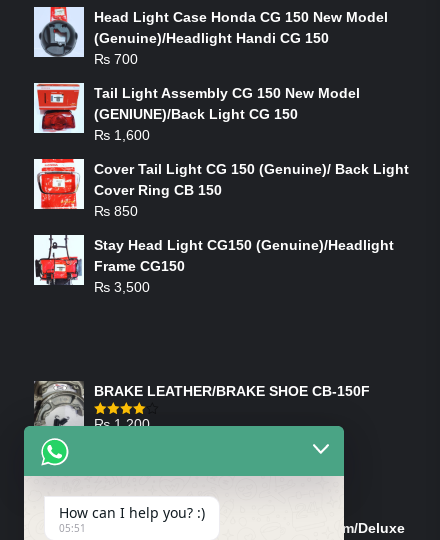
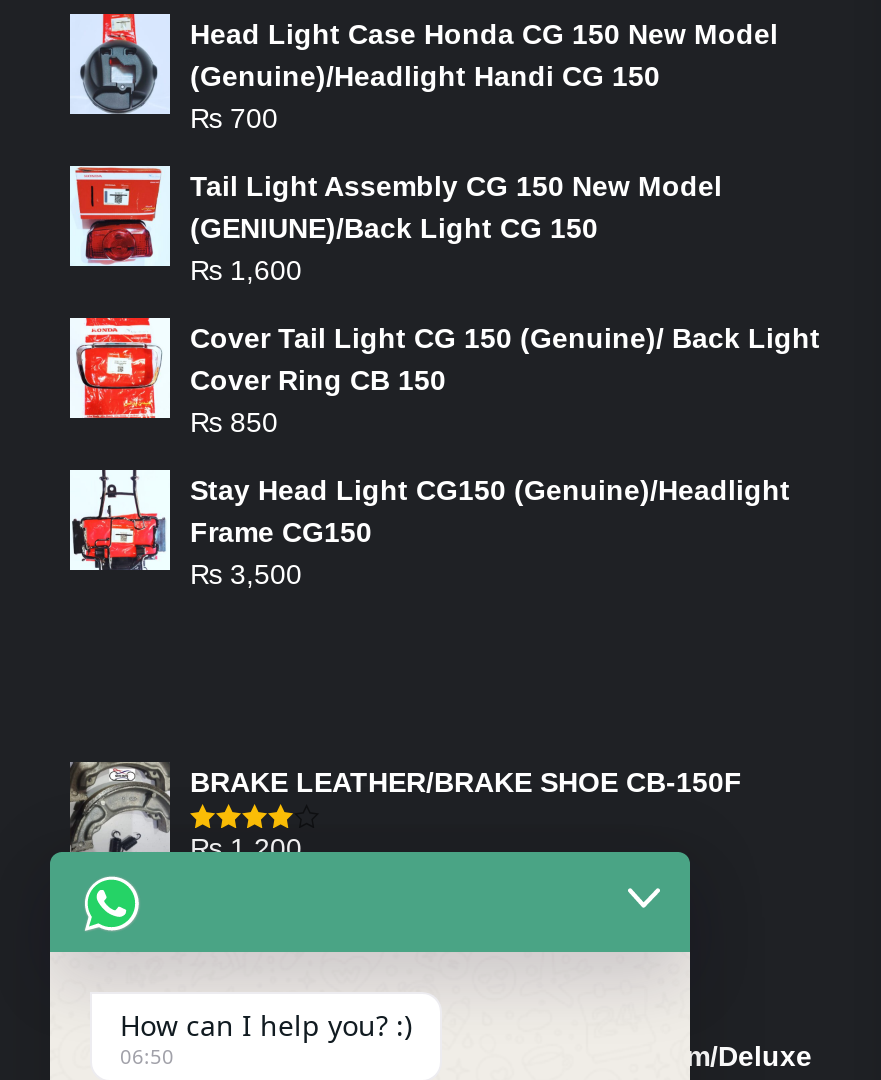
- 05:51
+ 06:50
